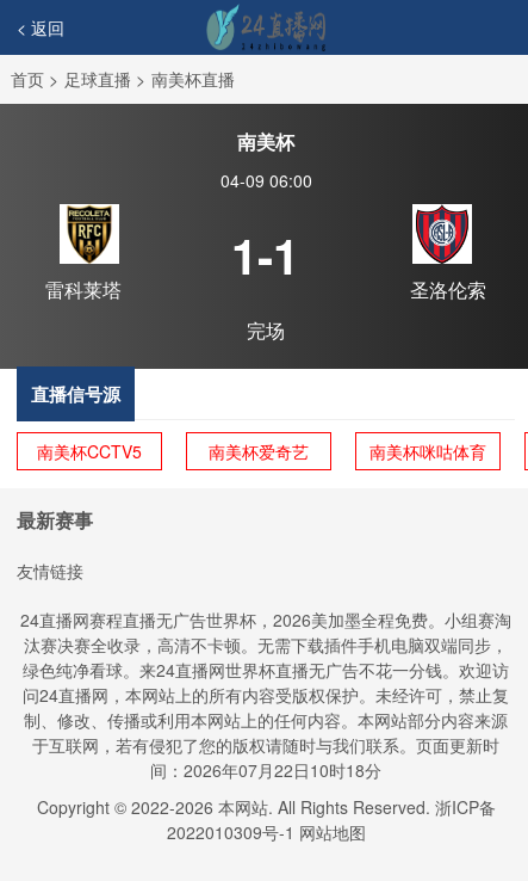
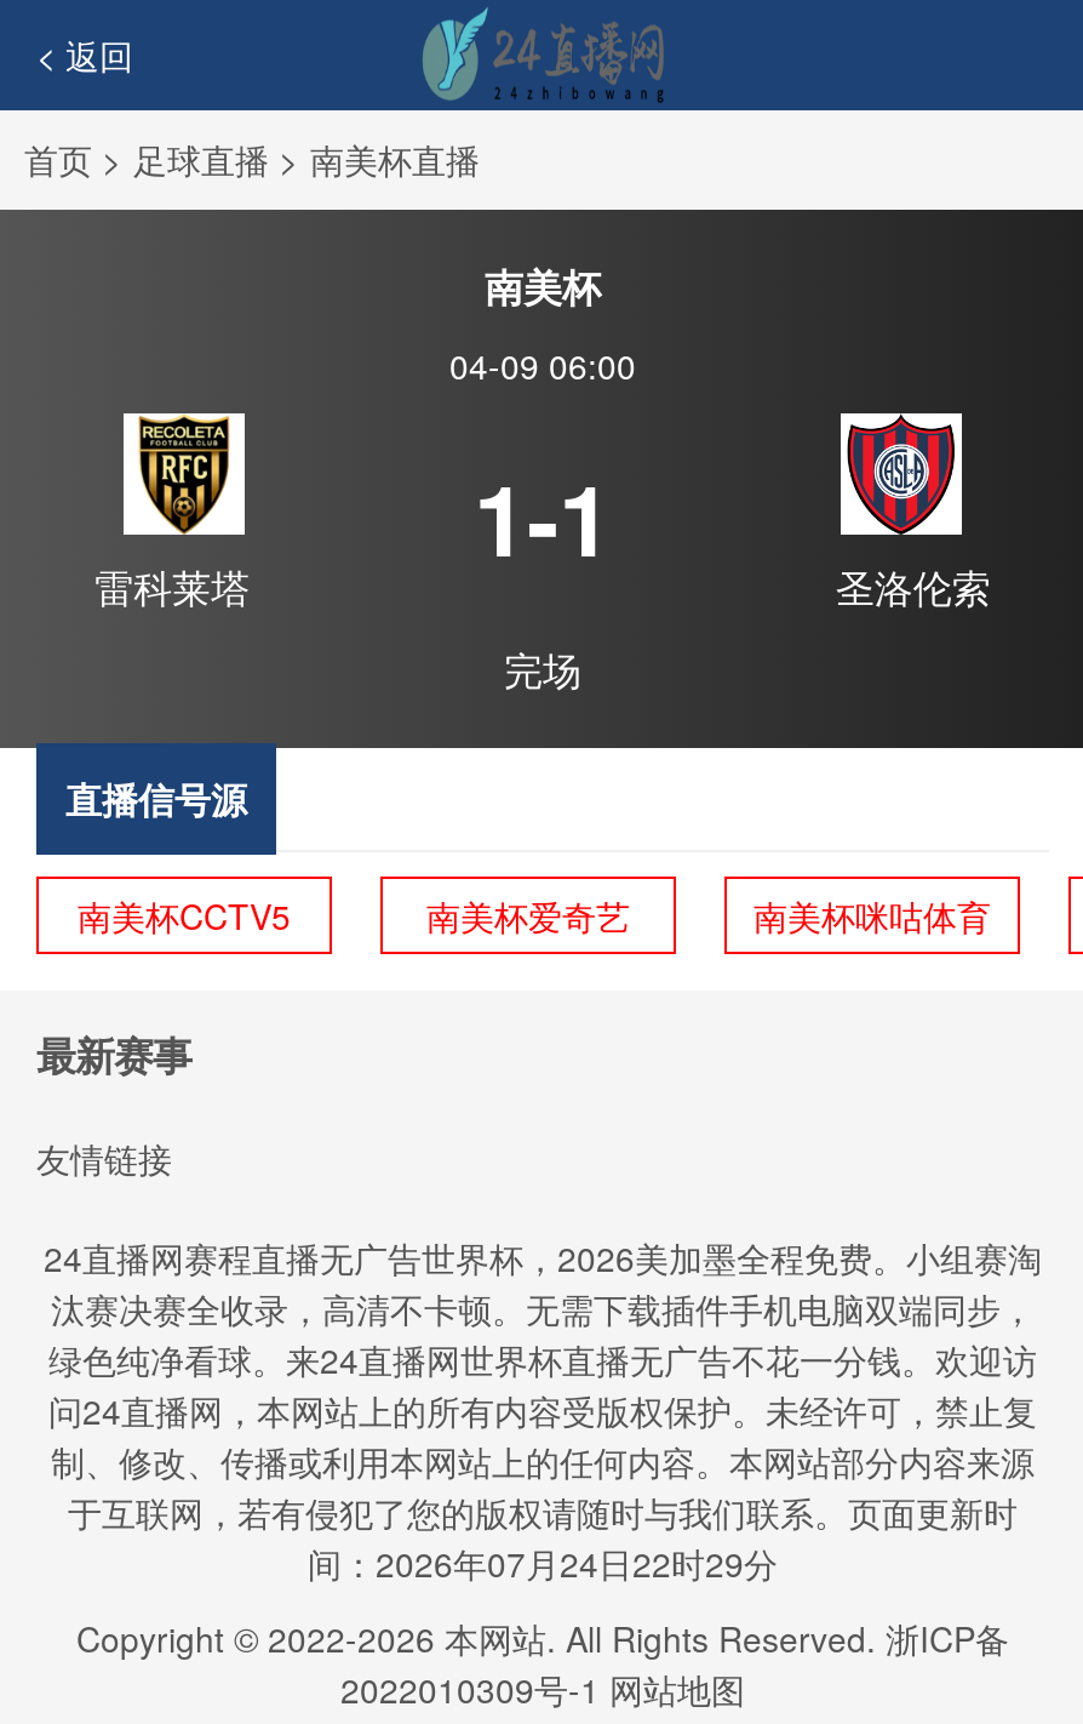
- 间：2026年07月22日10时18分
+ 间：2026年07月24日22时29分
